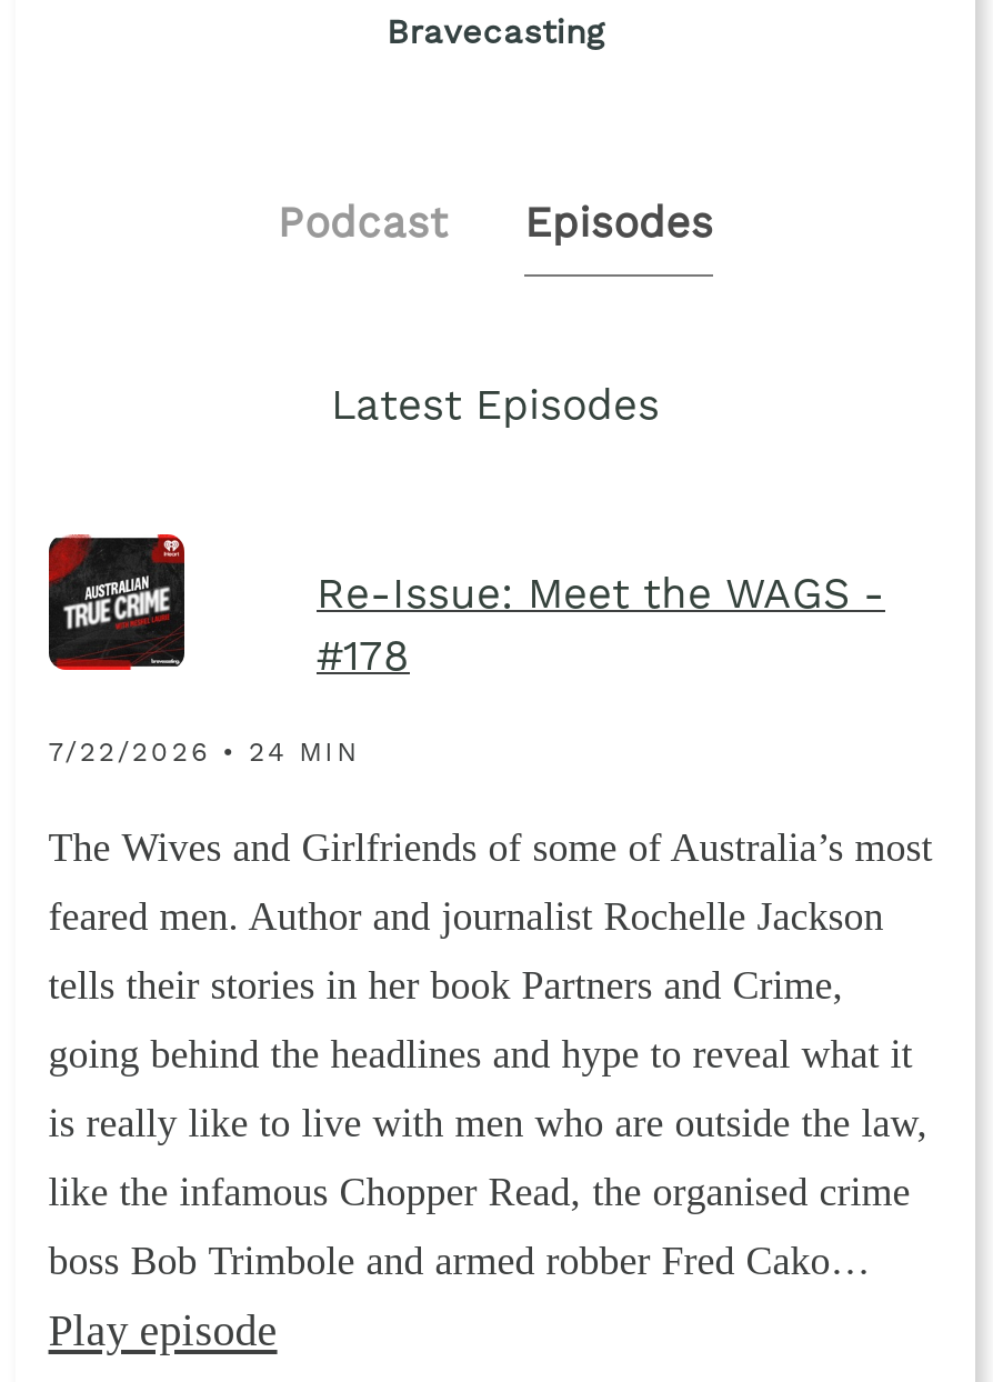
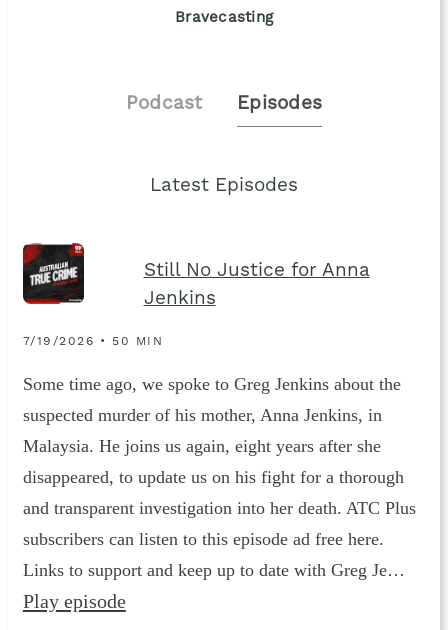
- Re-Issue: Meet the WAGS -
+ Still No Justice for Anna

- #178
+ Jenkins

- 7/22/2026 • 24 MIN
+ 7/19/2026 • 50 MIN

- The Wives and Girlfriends of some of Australia’s most
+ Some time ago, we spoke to Greg Jenkins about the

- feared men. Author and journalist Rochelle Jackson
+ suspected murder of his mother, Anna Jenkins, in

- tells their stories in her book Partners and Crime,
+ Malaysia. He joins us again, eight years after she

- going behind the headlines and hype to reveal what it
+ disappeared, to update us on his fight for a thorough

- is really like to live with men who are outside the law,
+ and transparent investigation into her death. ATC Plus

- like the infamous Chopper Read, the organised crime
+ subscribers can listen to this episode ad free here.

- boss Bob Trimbole and armed robber Fred Cako…
+ Links to support and keep up to date with Greg Je…
